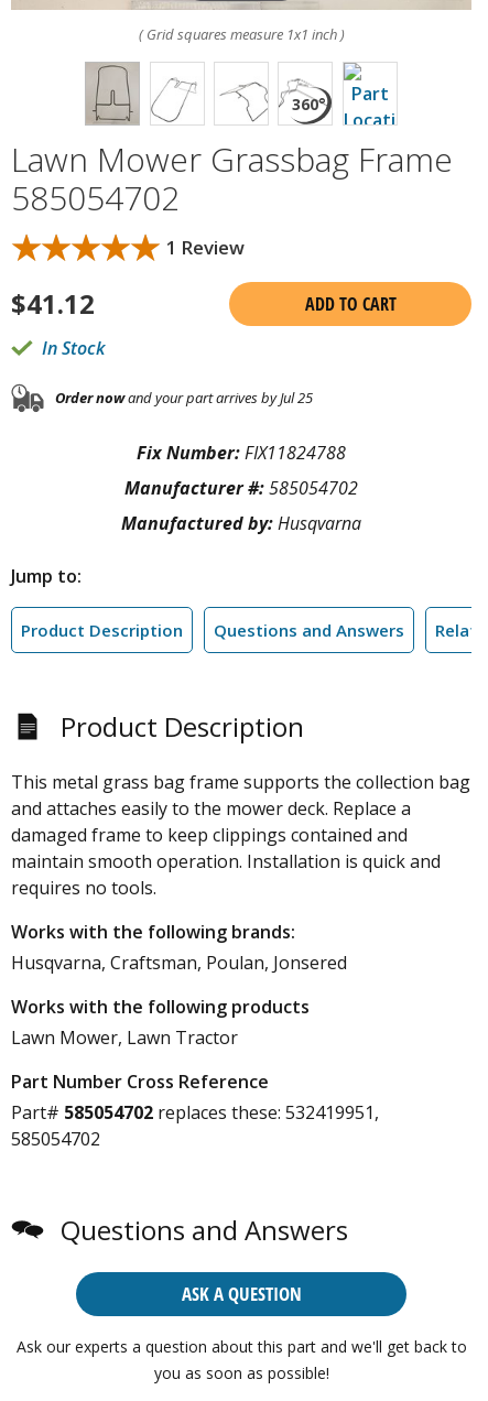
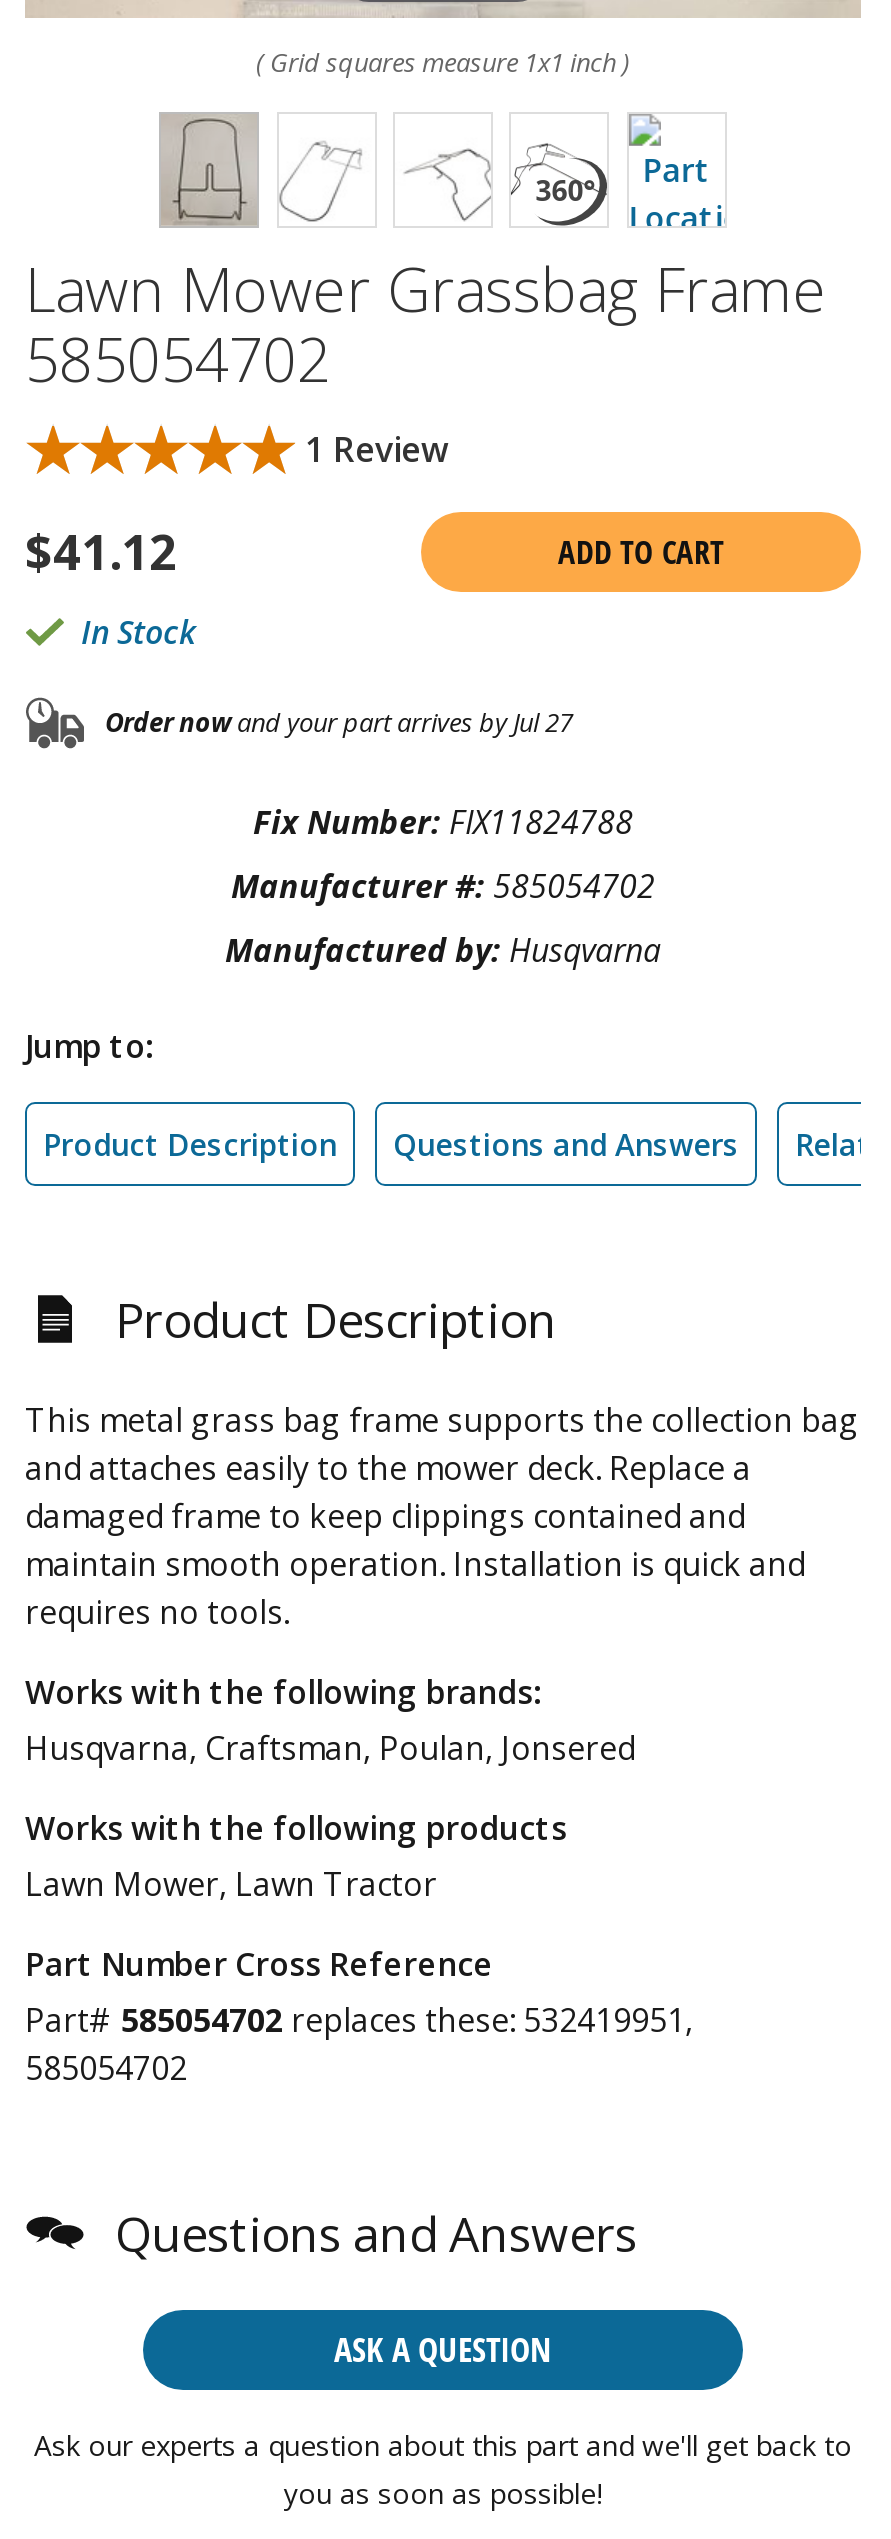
- Order nowand your part arrives by Jul 25
+ Order nowand your part arrives by Jul 27
